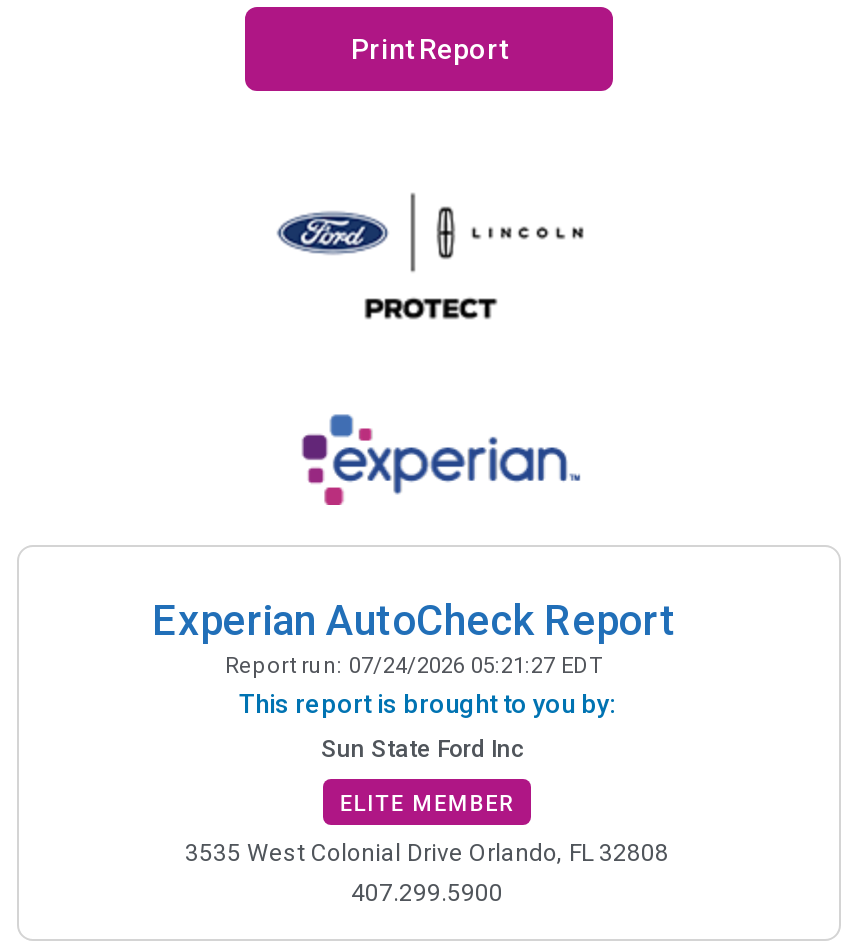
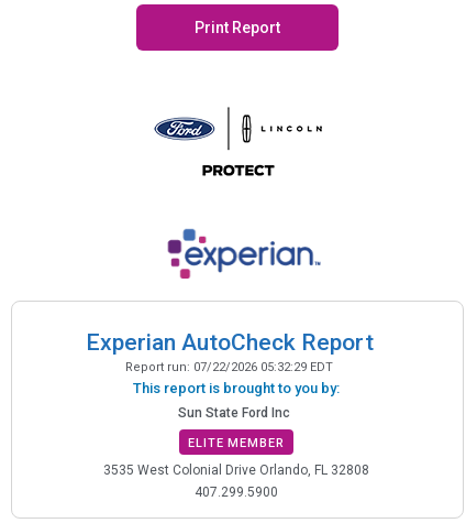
- Report run: 07/24/2026 05:21:27 EDT
+ Report run: 07/22/2026 05:32:29 EDT
